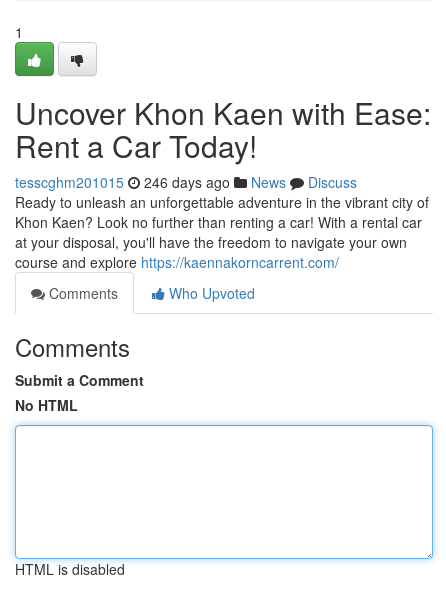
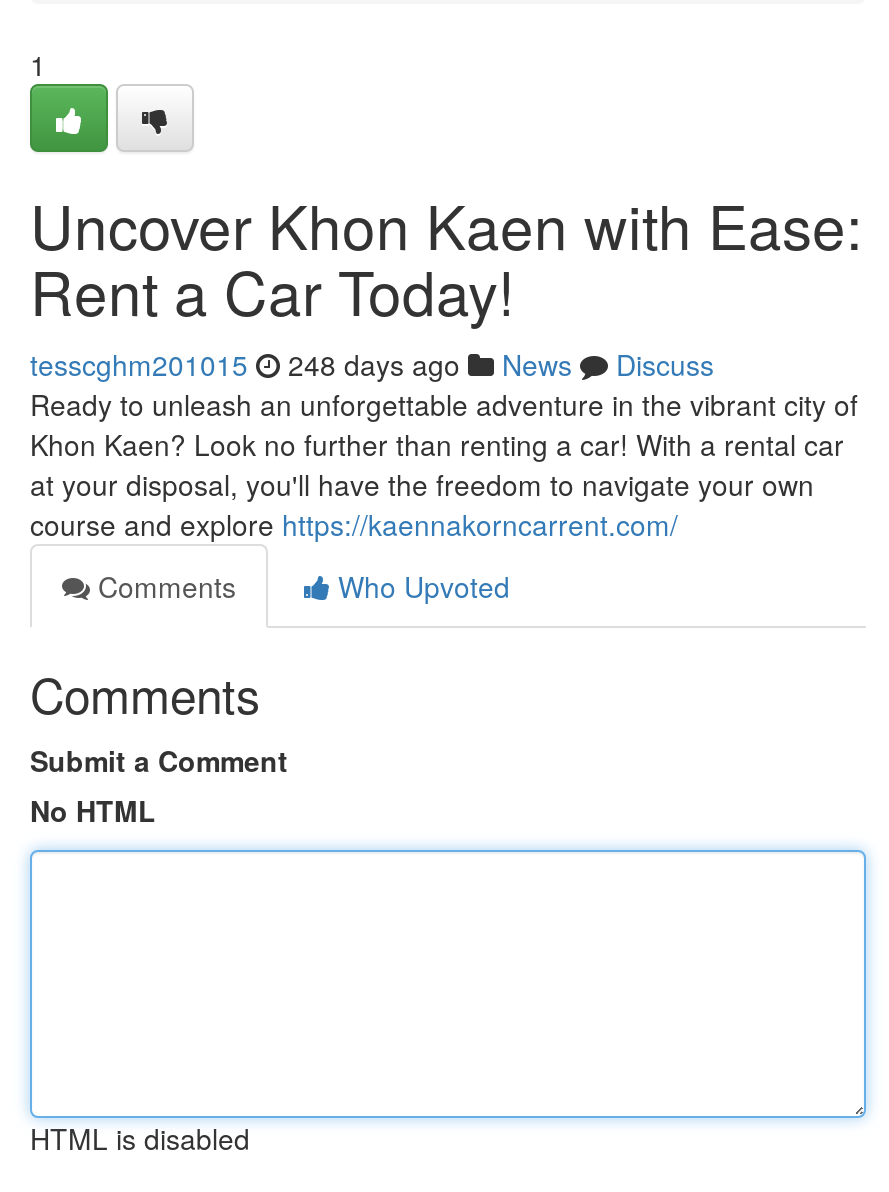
- tesscghm201015 246 days ago News Discuss
+ tesscghm201015 248 days ago News Discuss
